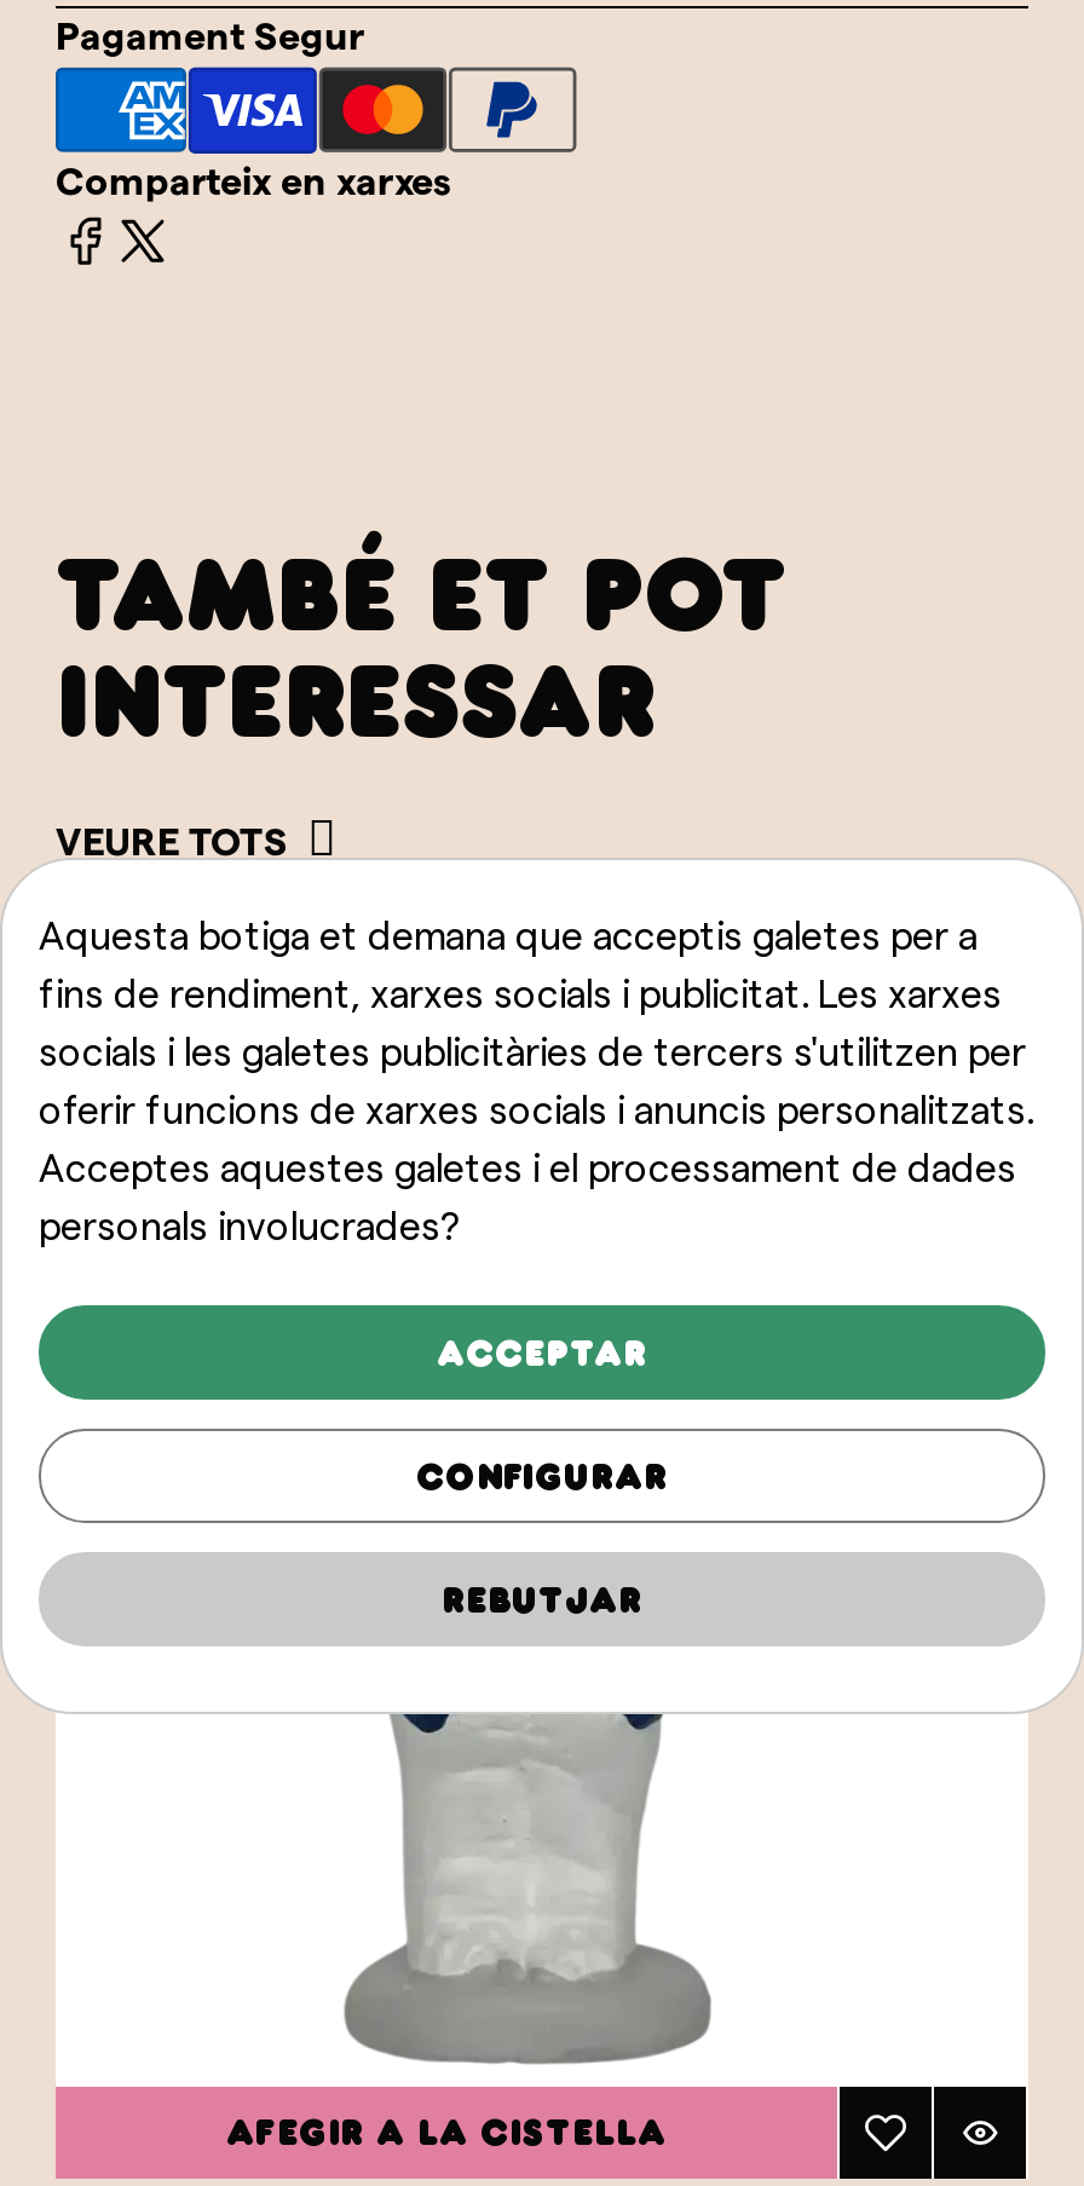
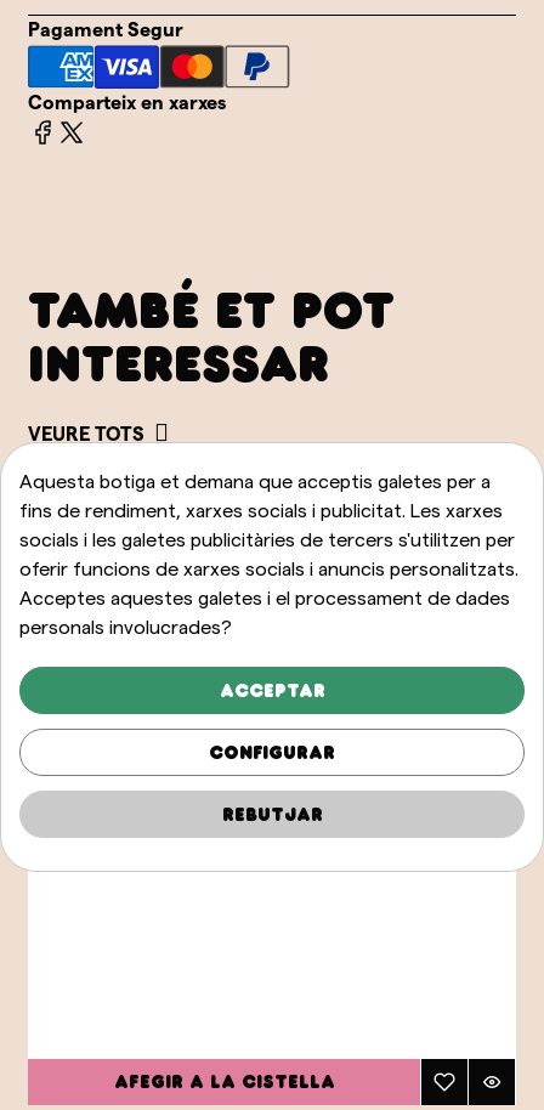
- [image]
